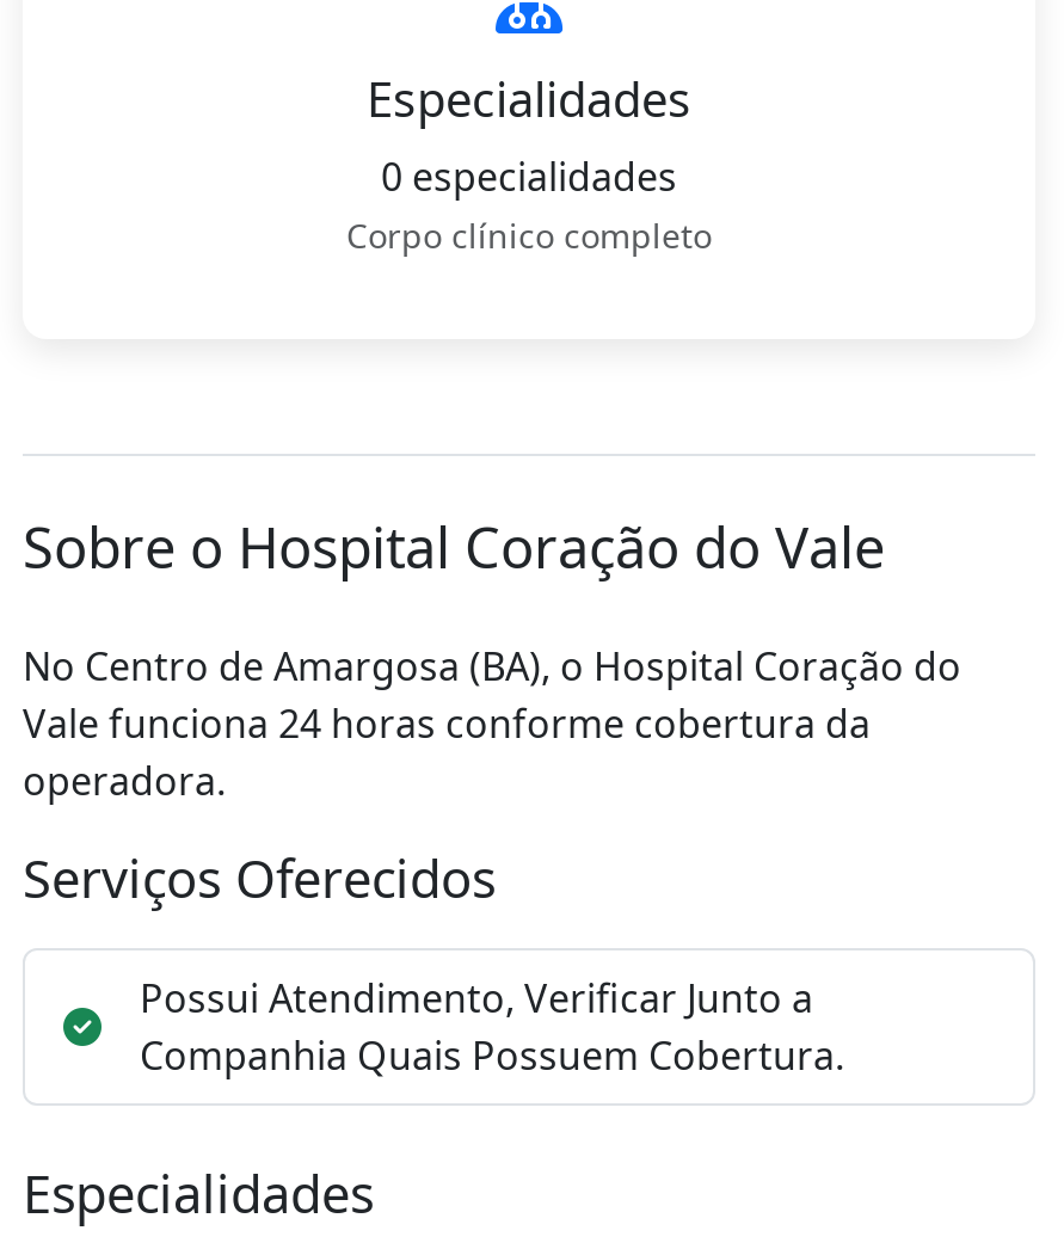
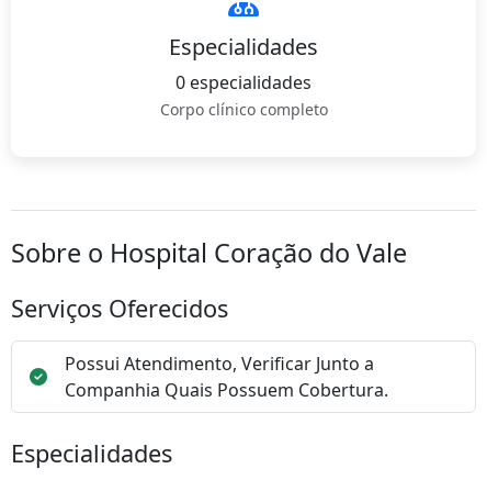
- No Centro de Amargosa (BA), o Hospital Coração do
- Vale funciona 24 horas conforme cobertura da
- operadora.
